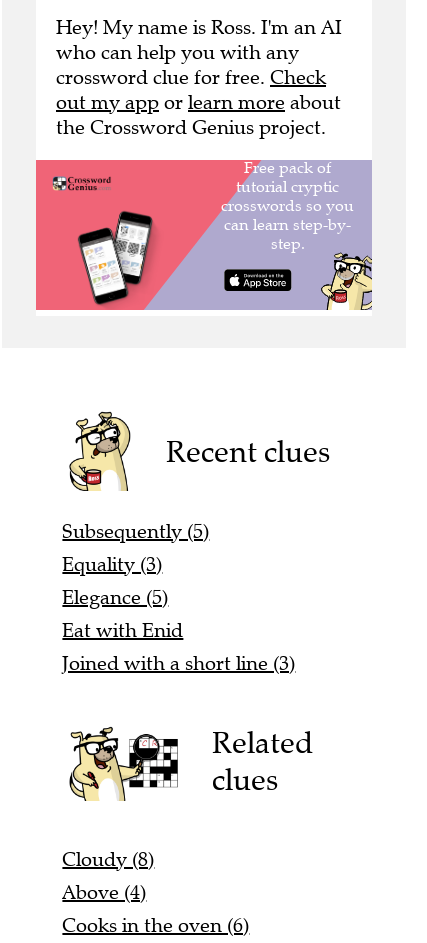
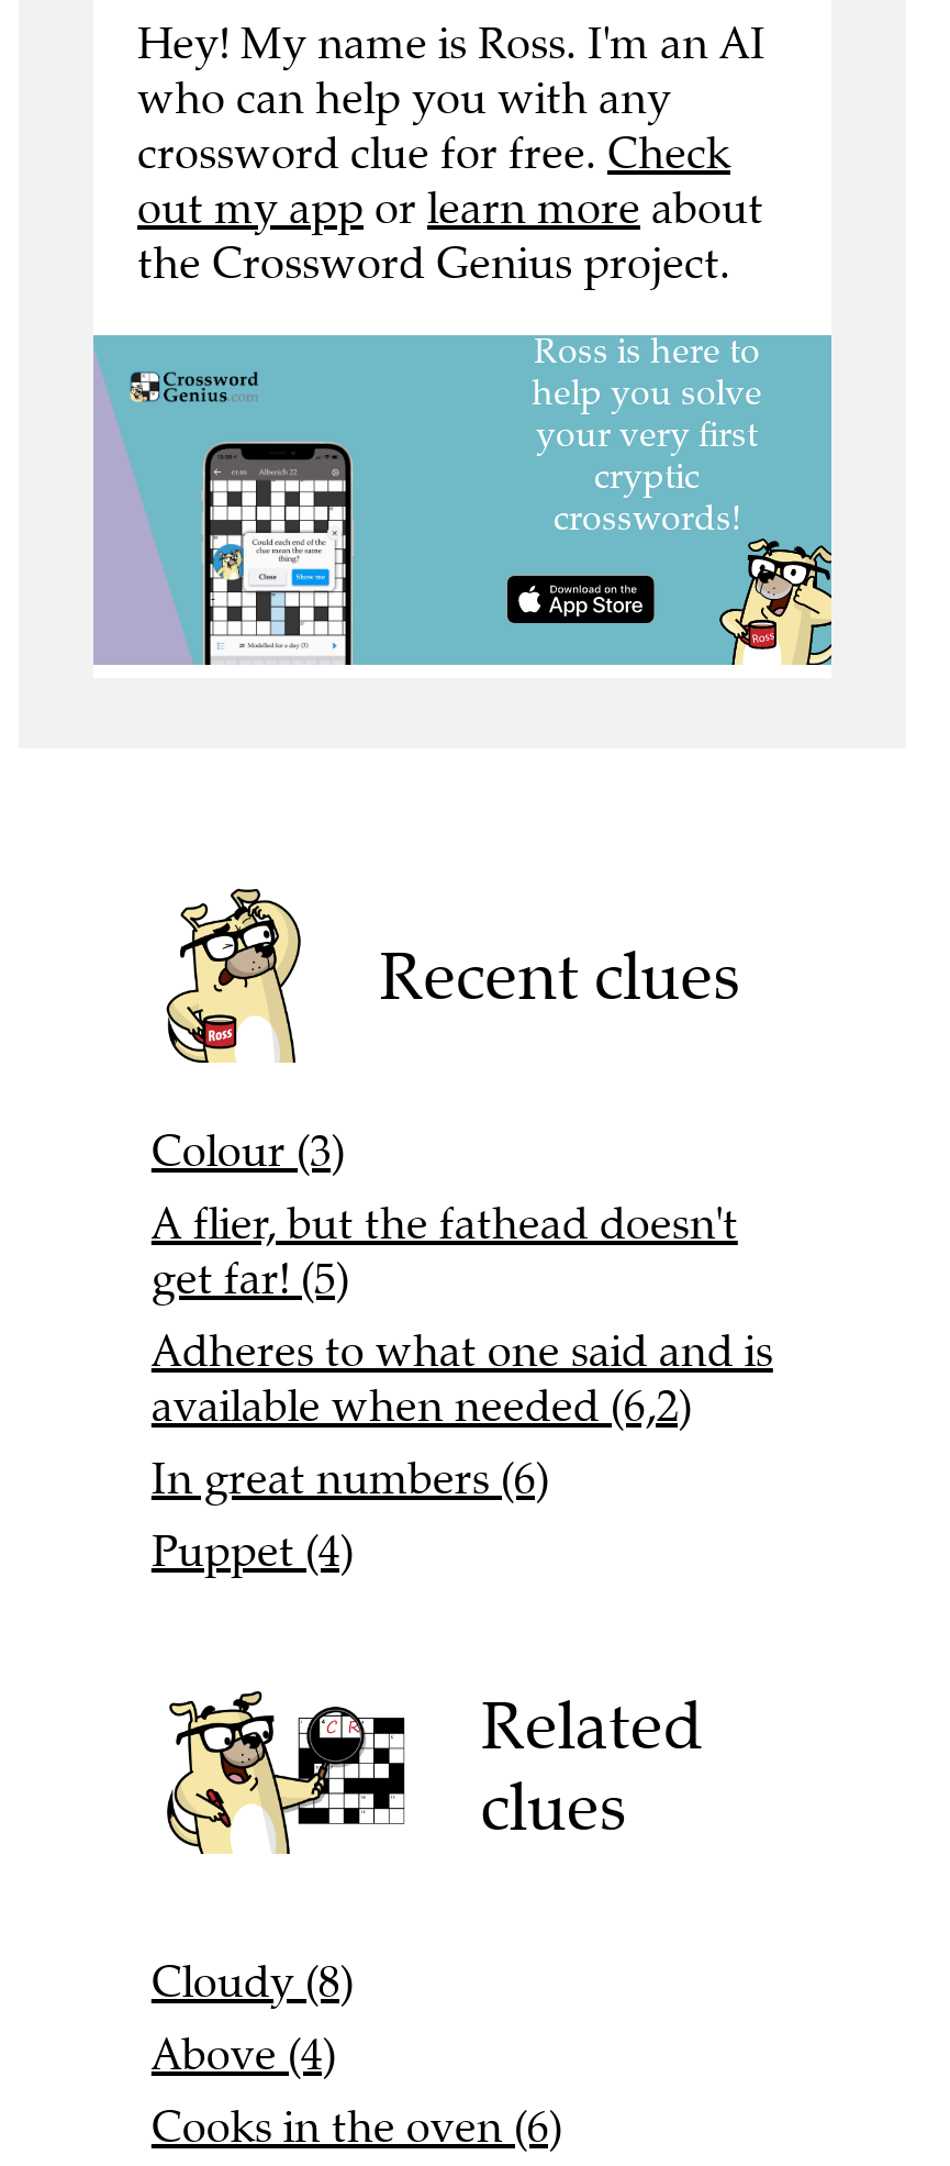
- [image]
+ [image]

- Subsequently (5)
- Equality (3)
- Elegance (5)
- Eat with Enid
- Joined with a short line (3)
+ Colour (3)
+ A flier, but the fathead doesn't
+ get far! (5)
+ Adheres to what one said and is
+ available when needed (6,2)
+ In great numbers (6)
+ Puppet (4)
